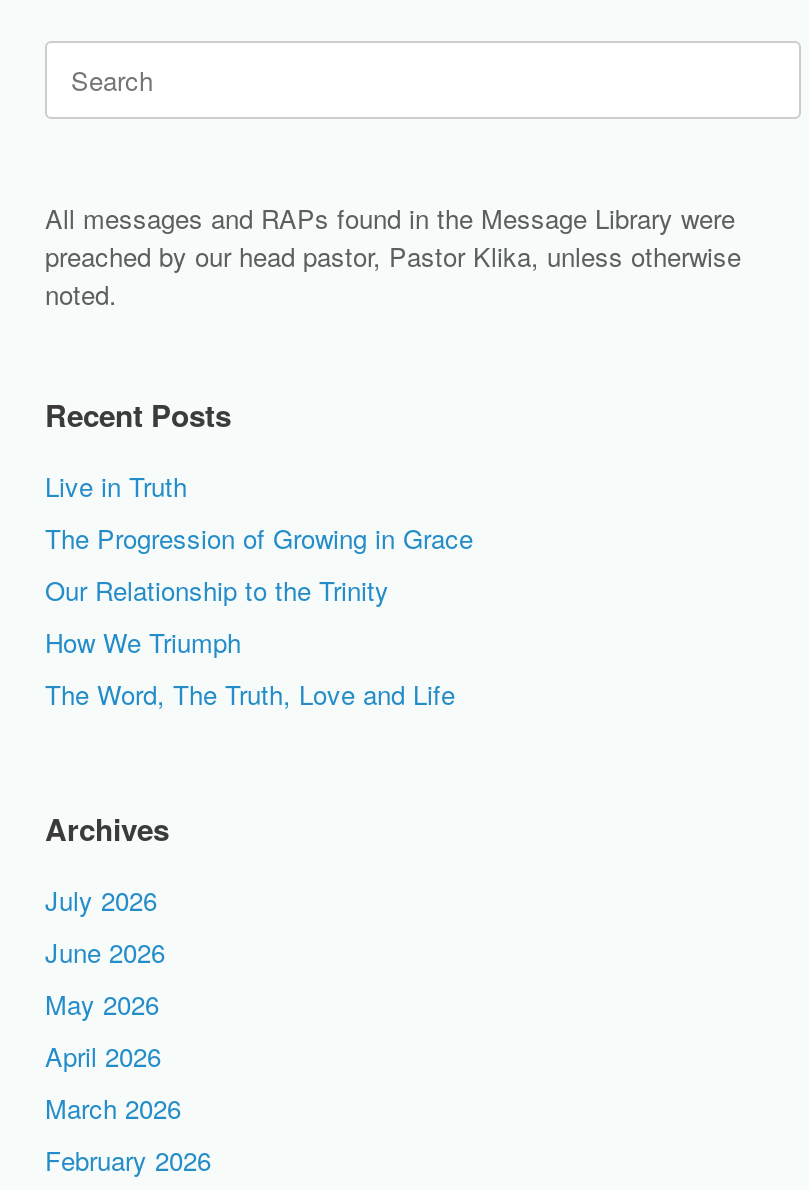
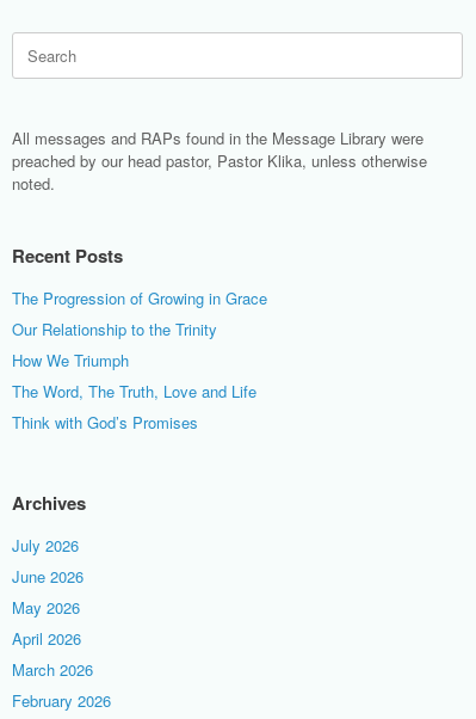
- Live in Truth

moved up: The Progression of Growing in Grace | Our Relationship to the Trinity | How We Triumph | The Word, The Truth, Love and Life

+ Think with God’s Promises
